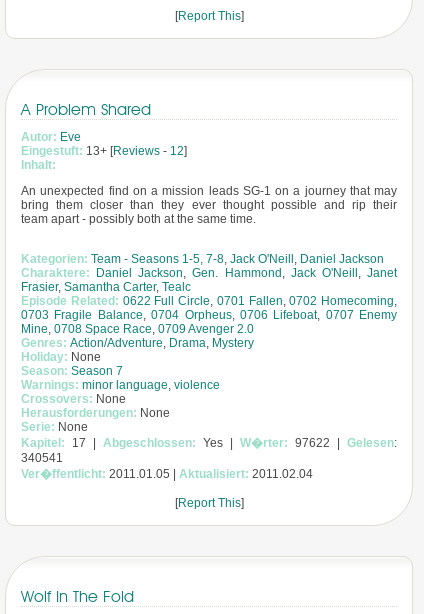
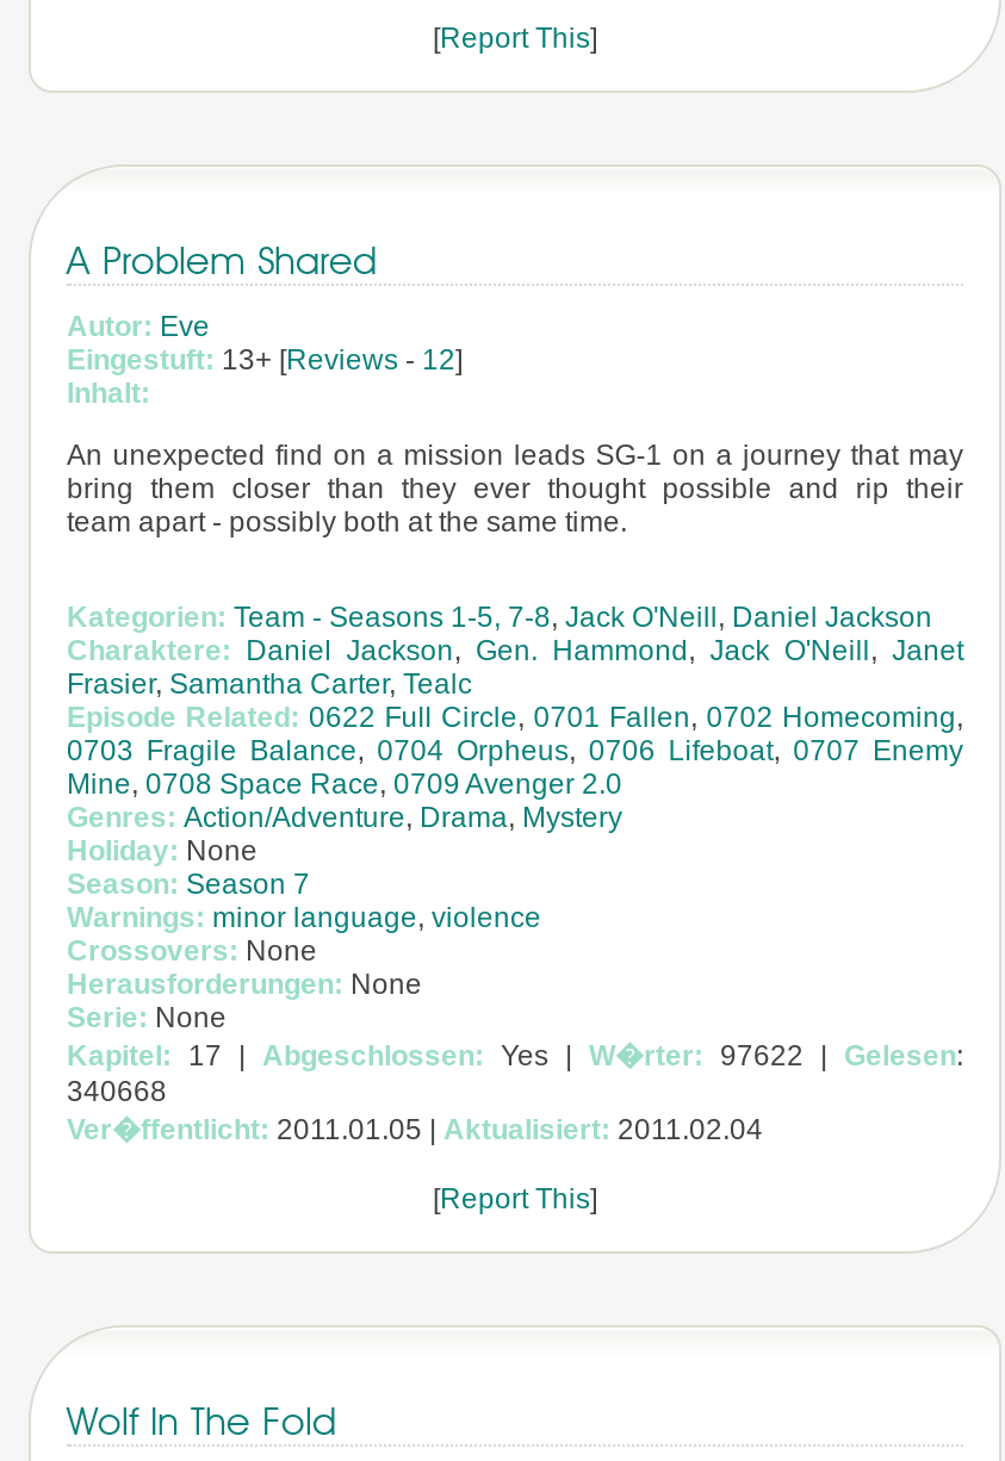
- 340541
+ 340668
